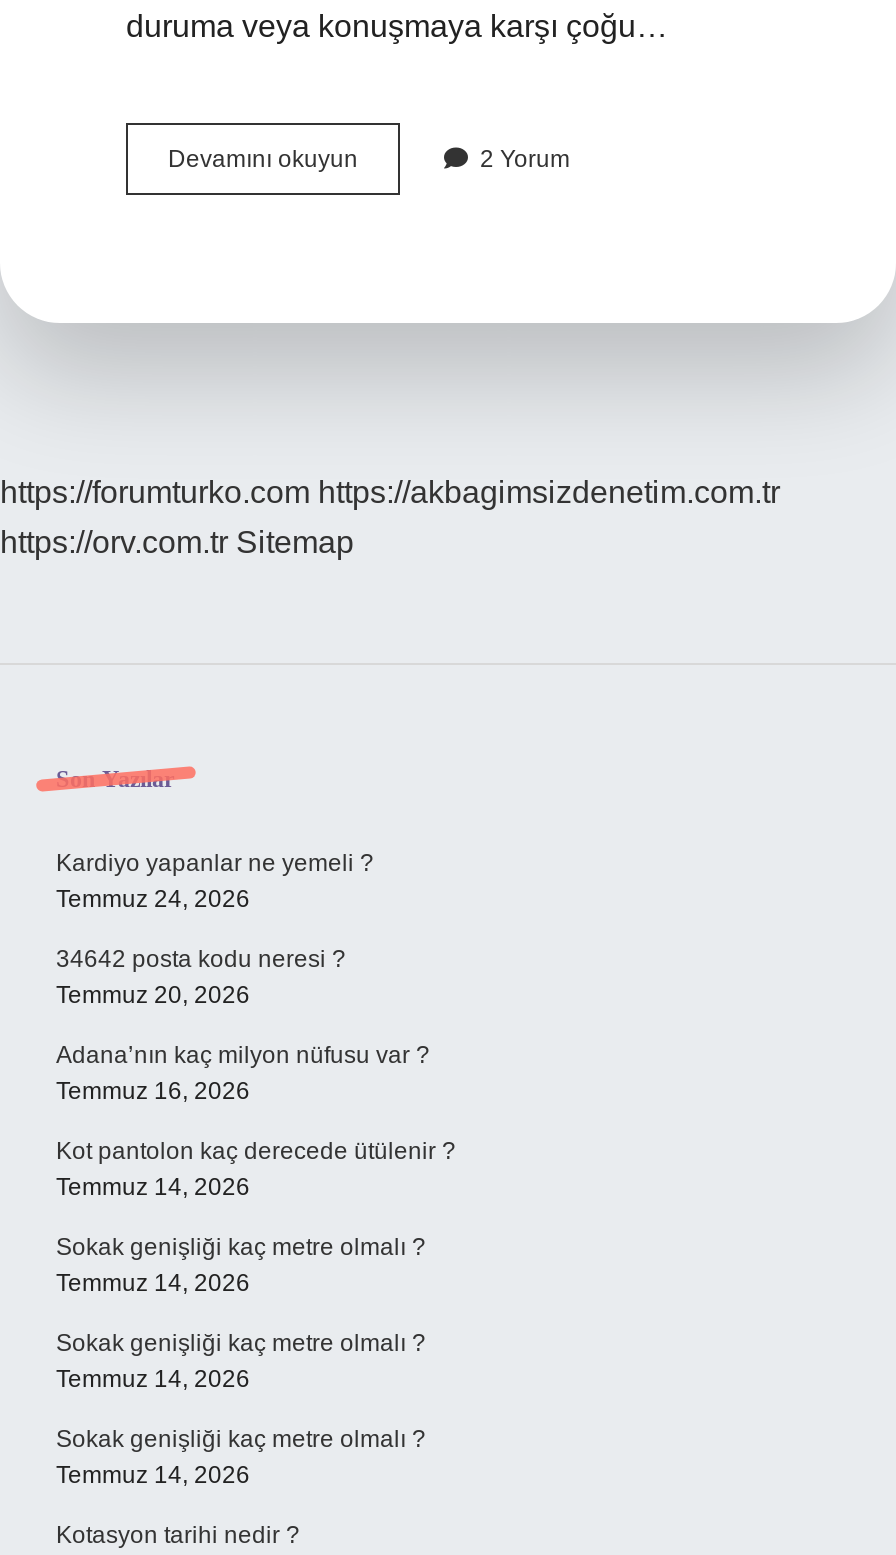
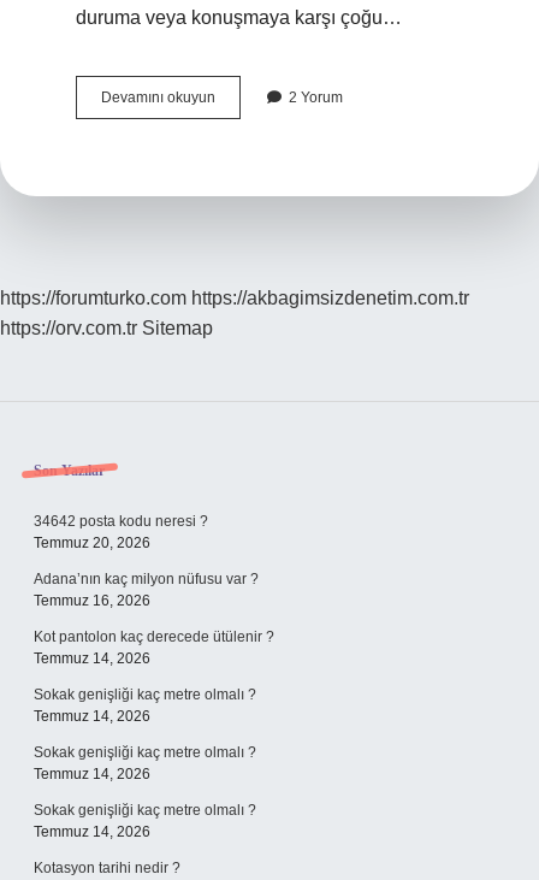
- Kardiyo yapanlar ne yemeli ?
- Temmuz 24, 2026
